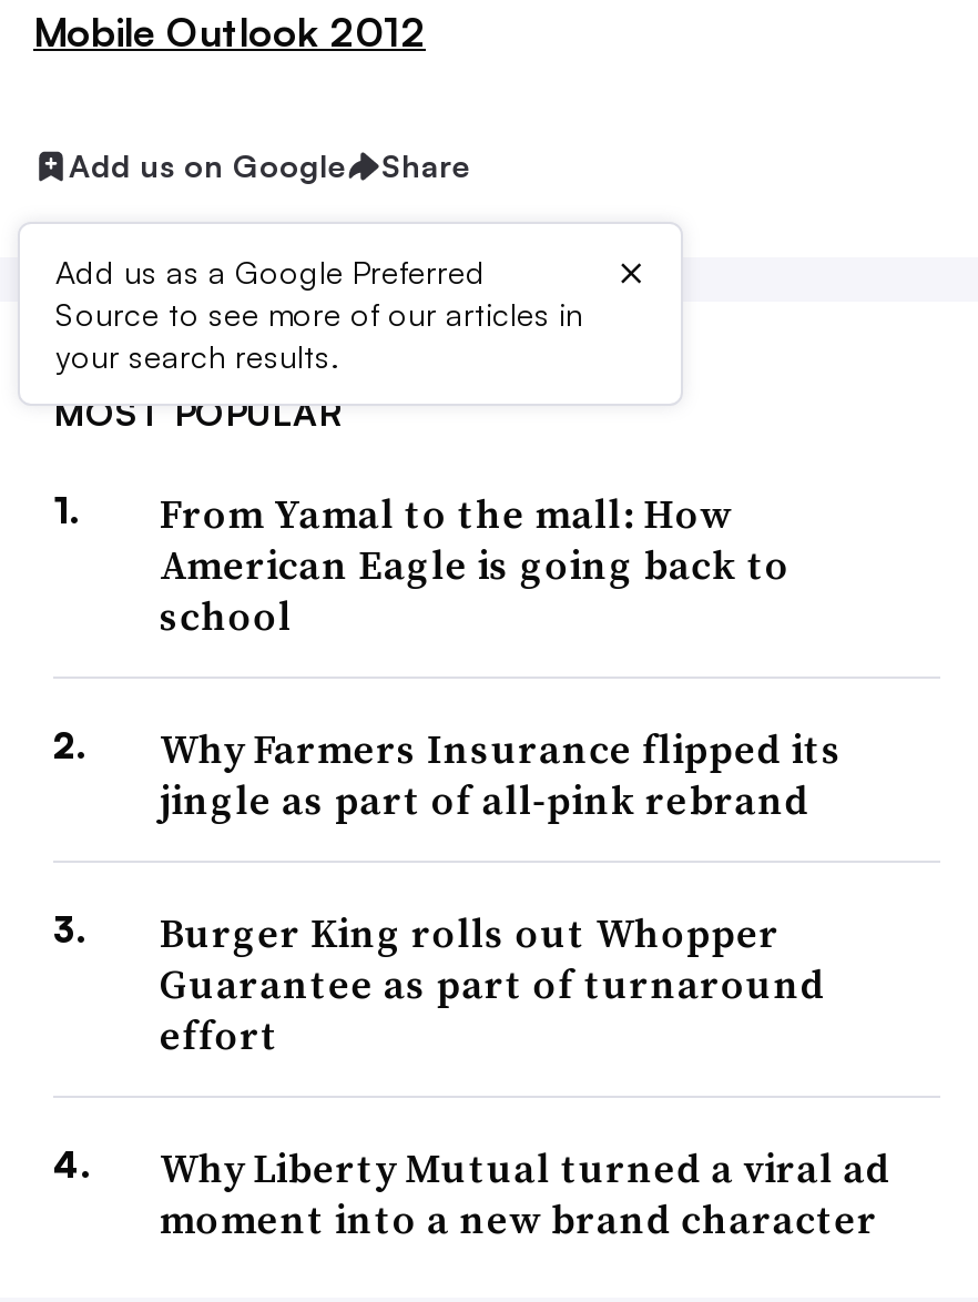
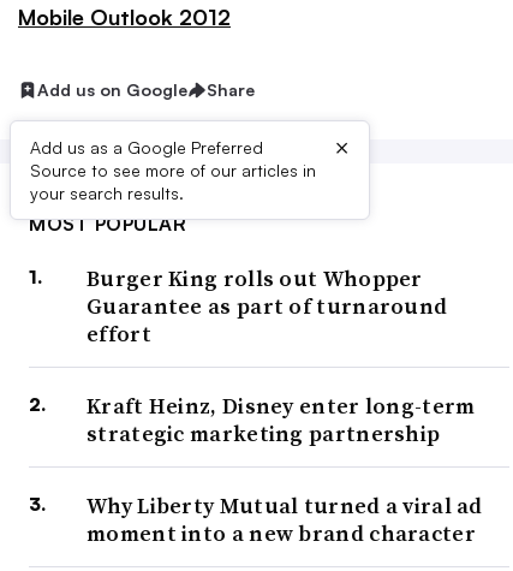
- From Yamal to the mall: How
- American Eagle is going back to
- school
- Why Farmers Insurance flipped its
- jingle as part of all-pink rebrand

moved up: Burger King rolls out Whopper | Guarantee as part of turnaround | effort

+ Kraft Heinz, Disney enter long-term
+ strategic marketing partnership
